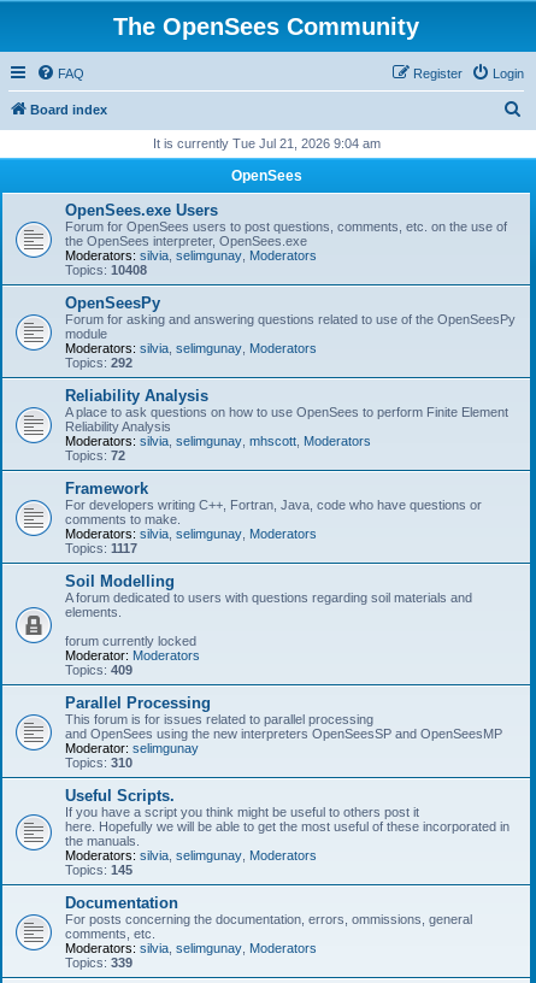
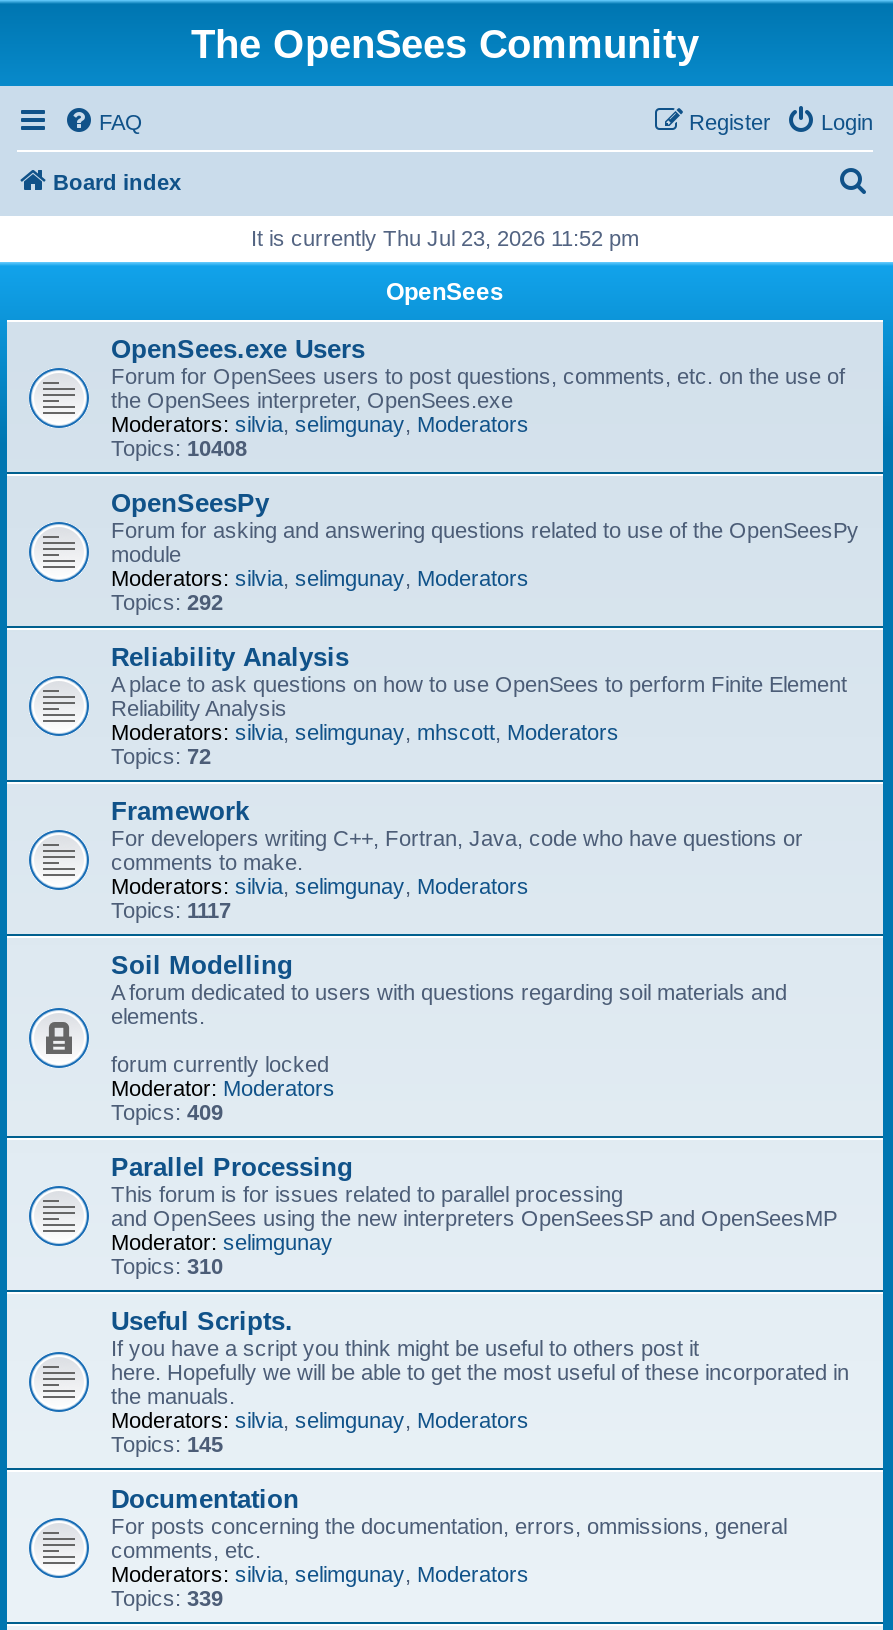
- It is currently Tue Jul 21, 2026 9:04 am
+ It is currently Thu Jul 23, 2026 11:52 pm
